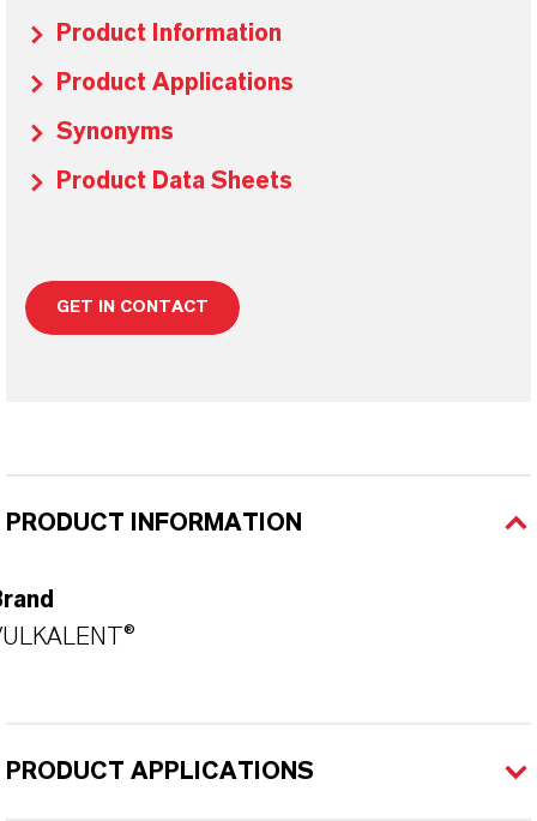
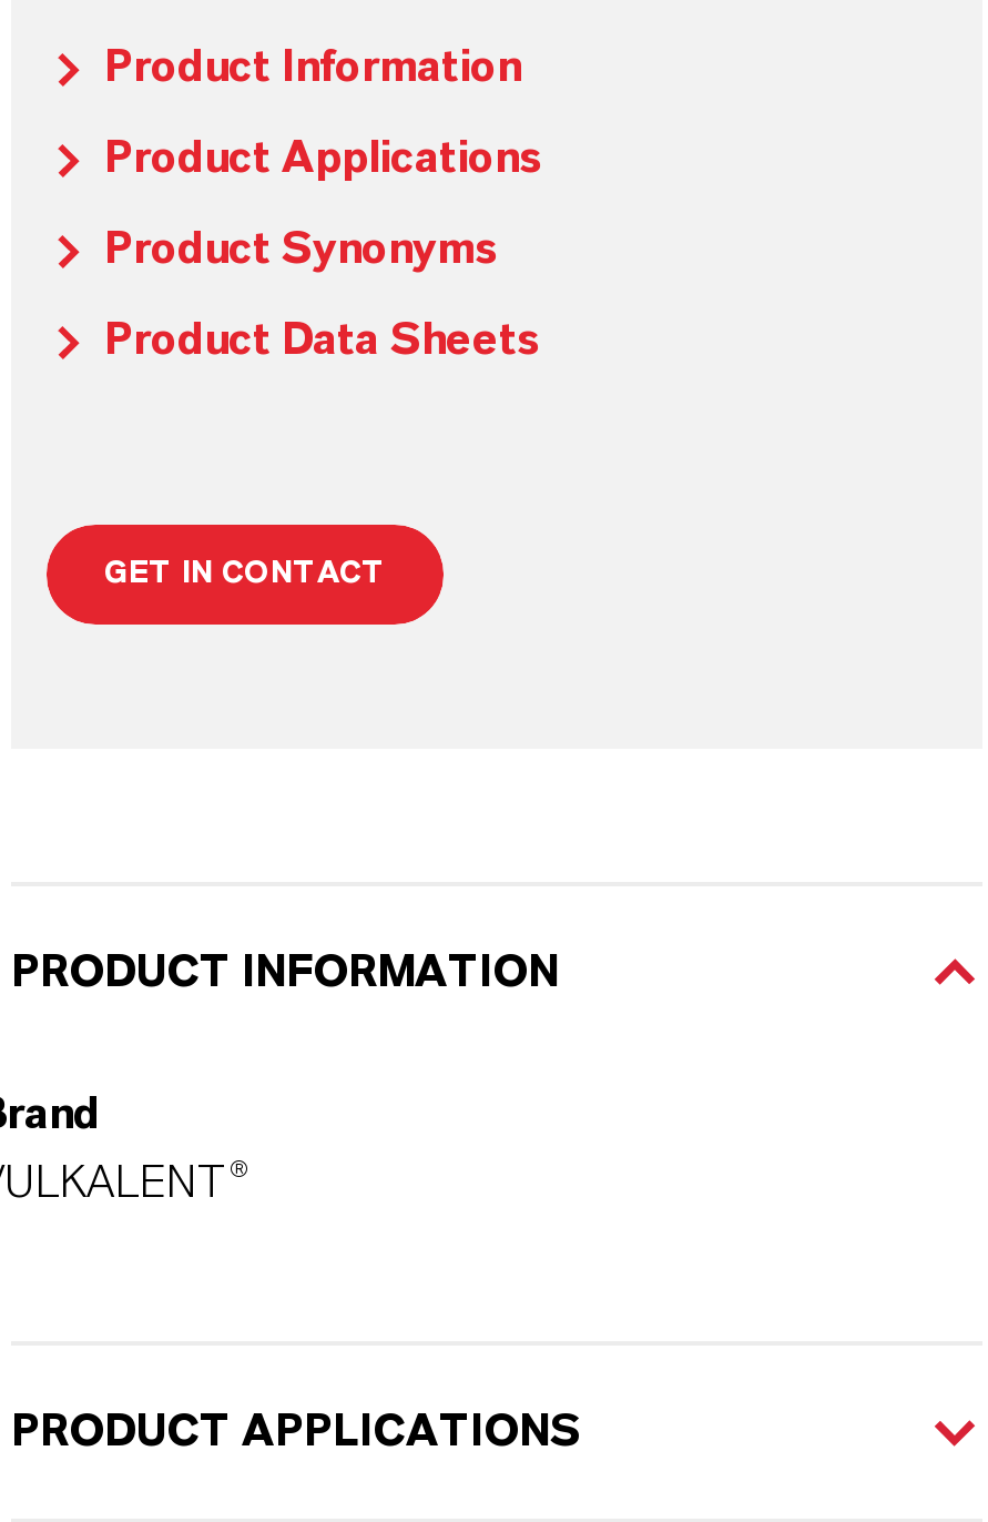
- Synonyms
+ Product Synonyms
